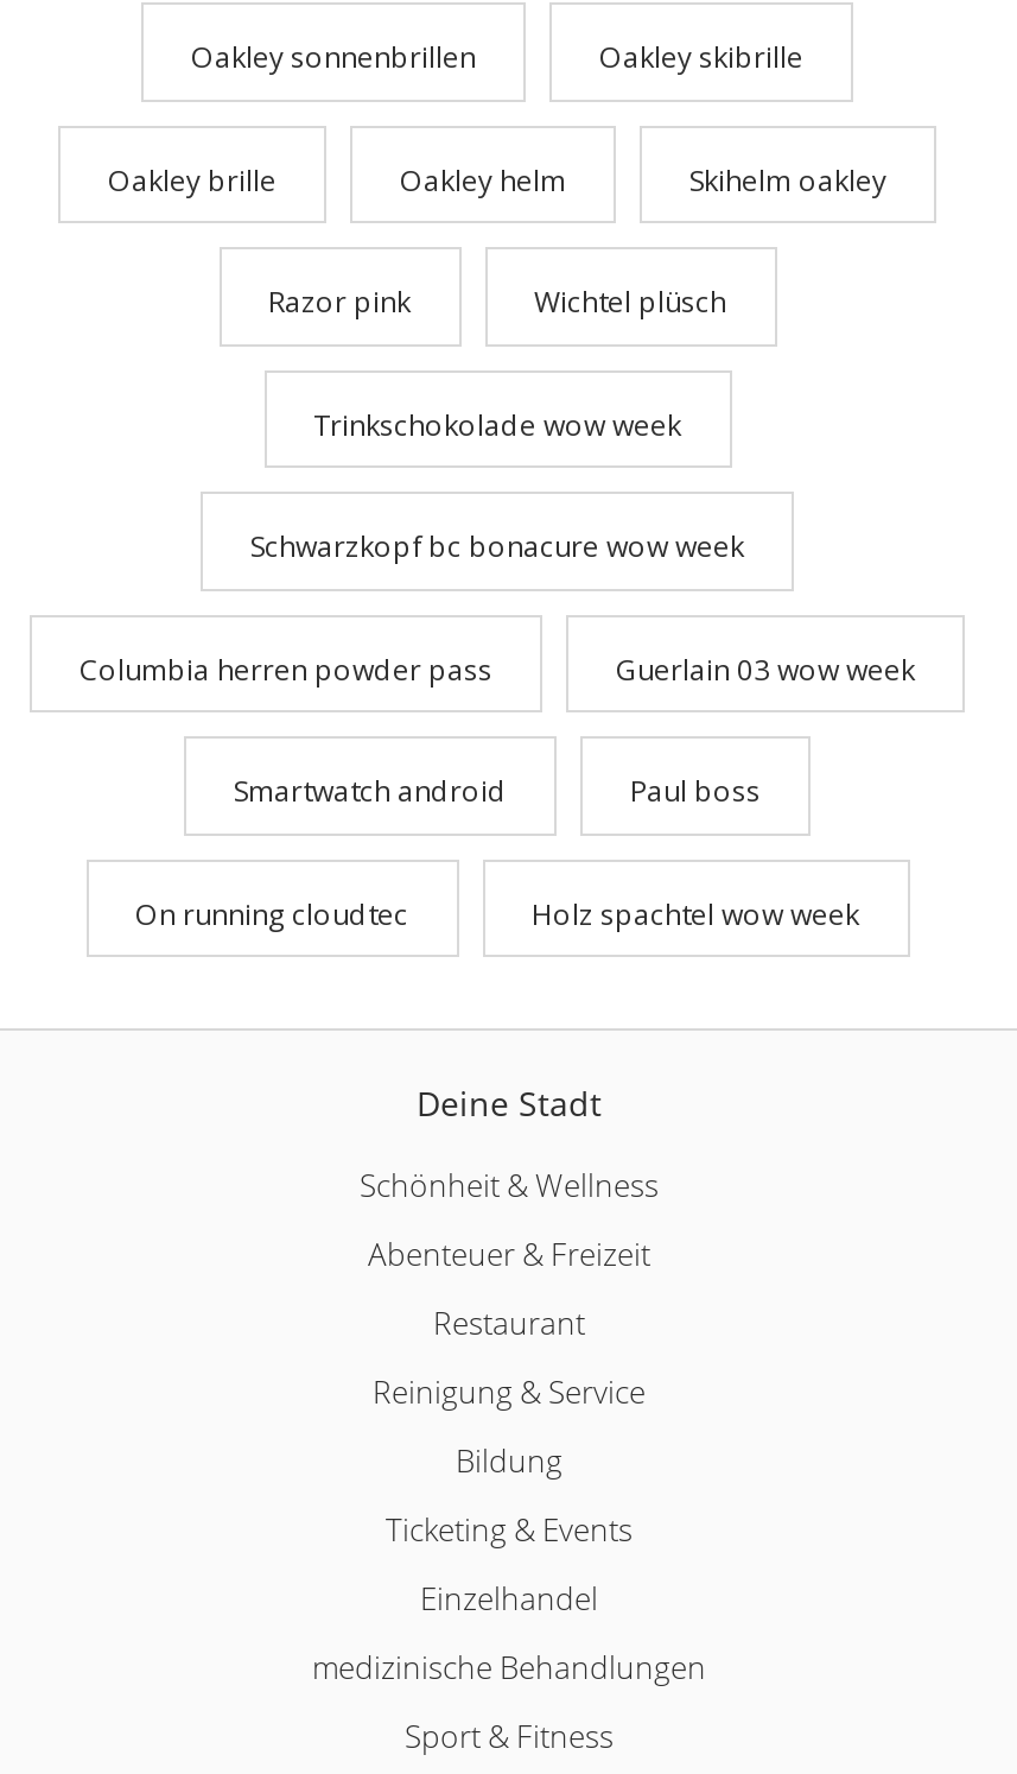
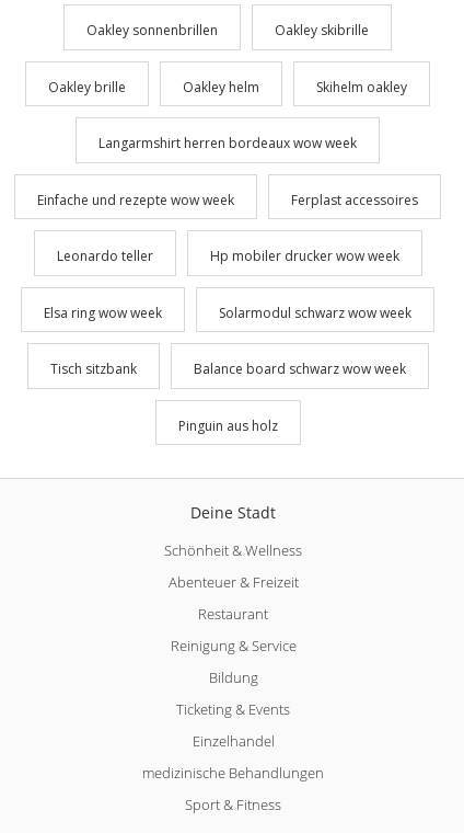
- Razor pink
- Wichtel plüsch
+ Langarmshirt herren bordeaux wow week

- Trinkschokolade wow week
+ Einfache und rezepte wow week
+ Ferplast accessoires

- Schwarzkopf bc bonacure wow week
+ Leonardo teller
+ Hp mobiler drucker wow week

- Columbia herren powder pass
- Guerlain 03 wow week
+ Elsa ring wow week
+ Solarmodul schwarz wow week

- Smartwatch android
- Paul boss
+ Tisch sitzbank
+ Balance board schwarz wow week

- On running cloudtec
- Holz spachtel wow week
+ Pinguin aus holz
